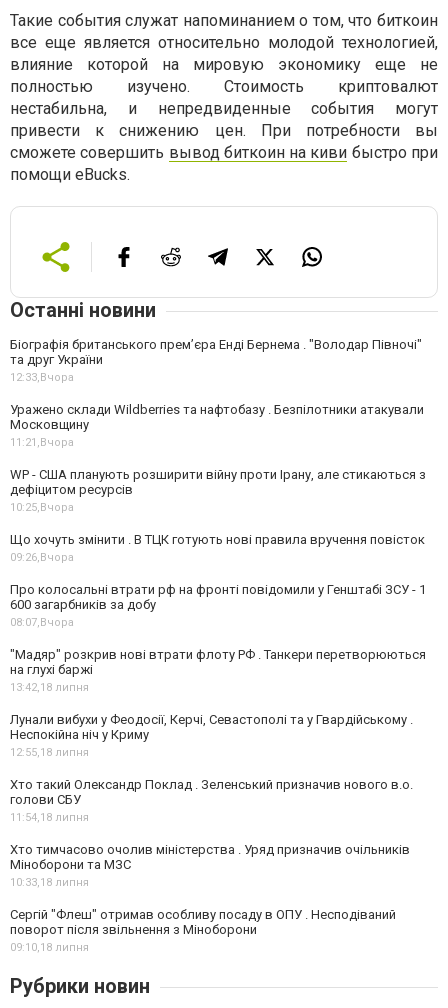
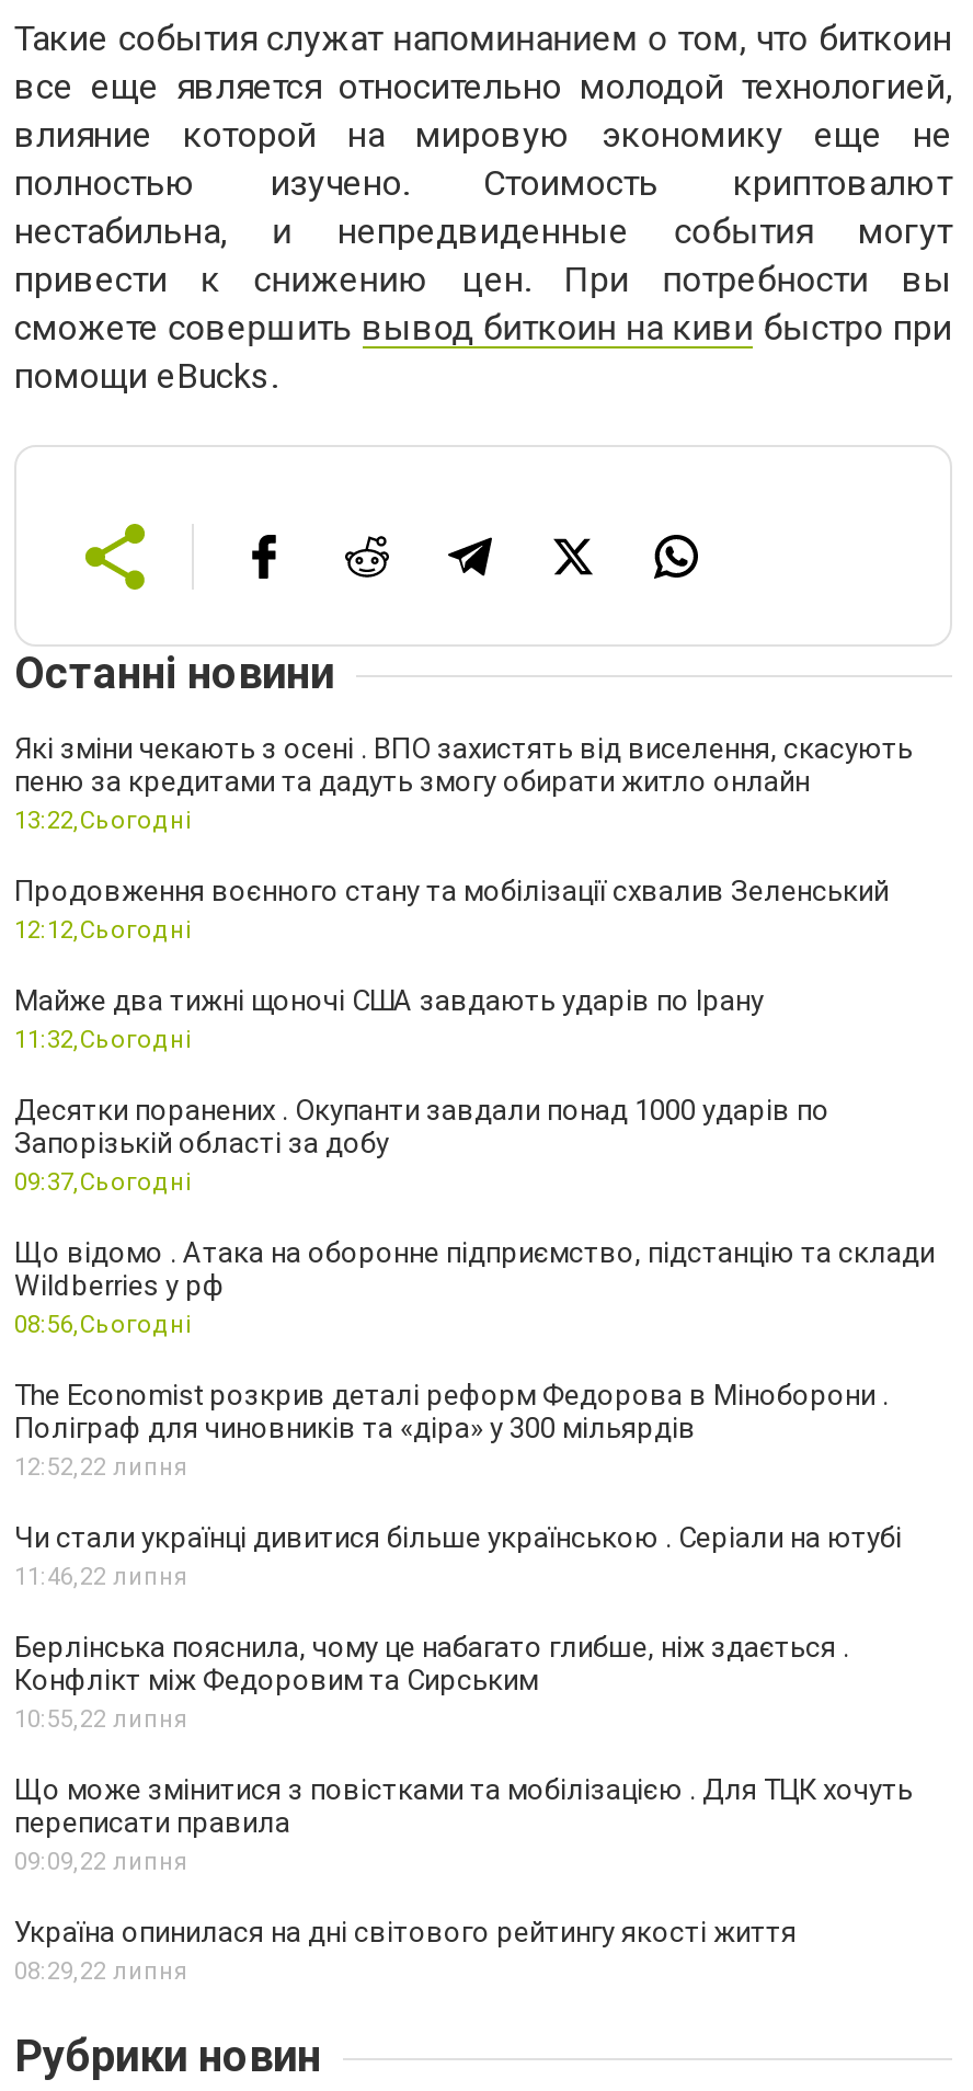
- Біографія британського прем’єра Енді Бернема . "Володар Півночі"
- та друг України
- 12:33,Вчора
+ Які зміни чекають з осені . ВПО захистять від виселення, скасують
+ пеню за кредитами та дадуть змогу обирати житло онлайн
+ 13:22,Сьогодні

- Уражено склади Wildberries та нафтобазу . Безпілотники атакували
- Московщину
- 11:21, Вчора
+ Продовження воєнного стану та мобілізації схвалив Зеленський
+ 12:12,Сьогодні

- WP - США планують розширити війну проти Ірану, але стикаються з
- дефіцитом ресурсів
- 10:25,Вчора
+ Майже два тижні щоночі США завдають ударів по Ірану
+ 11:32,Сьогодні

- Що хочуть змінити . В ТЦК готують нові правила вручення повісток
- 09:26,Вчора
+ Десятки поранених . Окупанти завдали понад 1000 ударів по
+ Запорізькій області за добу
+ 09:37,Сьогодні

- Про колосальні втрати рф на фронті повідомили у Генштабі ЗСУ - 1
- 600 загарбників за добу
- 08:07,Вчора
+ Що відомо . Атака на оборонне підприємство, підстанцію та склади
+ Wildberries у рф
+ 08:56,Сьогодні

- "Мадяр" розкрив нові втрати флоту РФ . Танкери перетворюються
- на глухі баржі
- 13:42,18 липня
+ The Economist розкрив деталі реформ Федорова в Міноборони .
+ Поліграф для чиновників та «діра» у 300 мільярдів
+ 12:52,22 липня

- Лунали вибухи у Феодосії, Керчі, Севастополі та у Гвардійському .
- Неспокійна ніч у Криму
- 12:55,18 липня
+ Чи стали українці дивитися більше українською . Серіали на ютубі
+ 11:46,22 липня

- Хто такий Олександр Поклад . Зеленський призначив нового в.о.
- голови СБУ
- 11:54,18 липня
+ Берлінська пояснила, чому це набагато глибше, ніж здається .
+ Конфлікт між Федоровим та Сирським
+ 10:55,22 липня

- Хто тимчасово очолив міністерства . Уряд призначив очільників
- Міноборони та МЗС
- 10:33,18 липня
+ Що може змінитися з повістками та мобілізацією . Для ТЦК хочуть
+ переписати правила
+ 09:09,22 липня

- Сергій "Флеш" отримав особливу посаду в ОПУ . Несподіваний
- поворот після звільнення з Міноборони
- 09:10,18 липня
+ Україна опинилася на дні світового рейтингу якості життя
+ 08:29,22 липня
